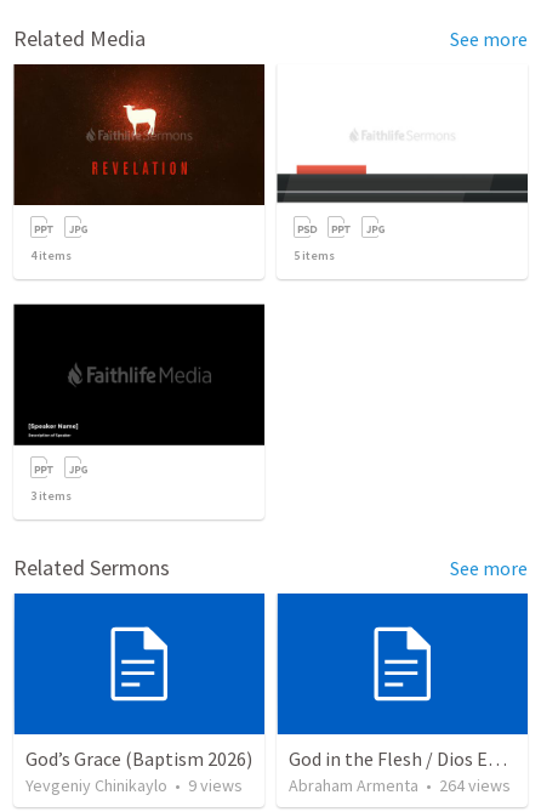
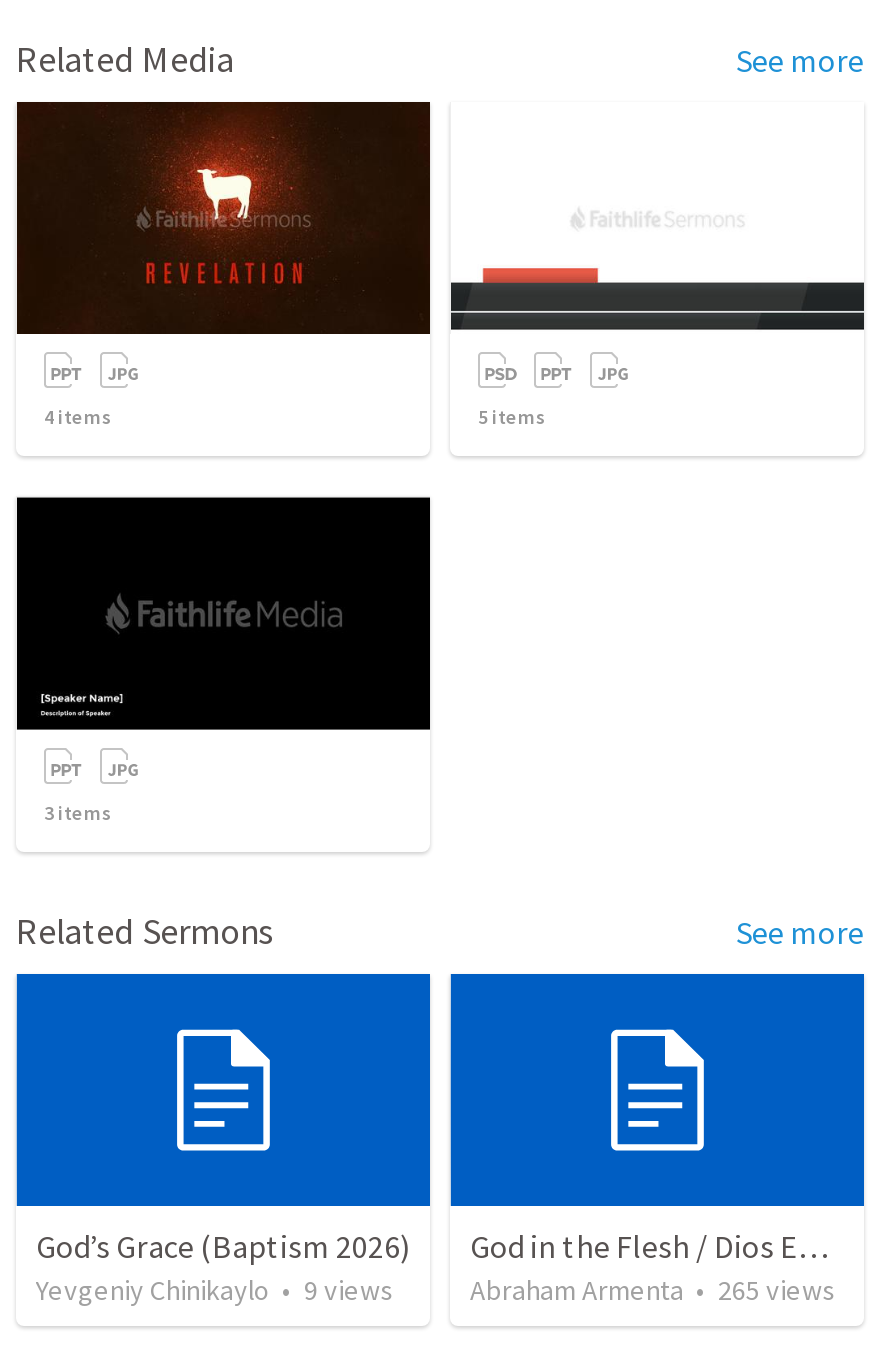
- Abraham Armenta • 264 views
+ Abraham Armenta • 265 views
